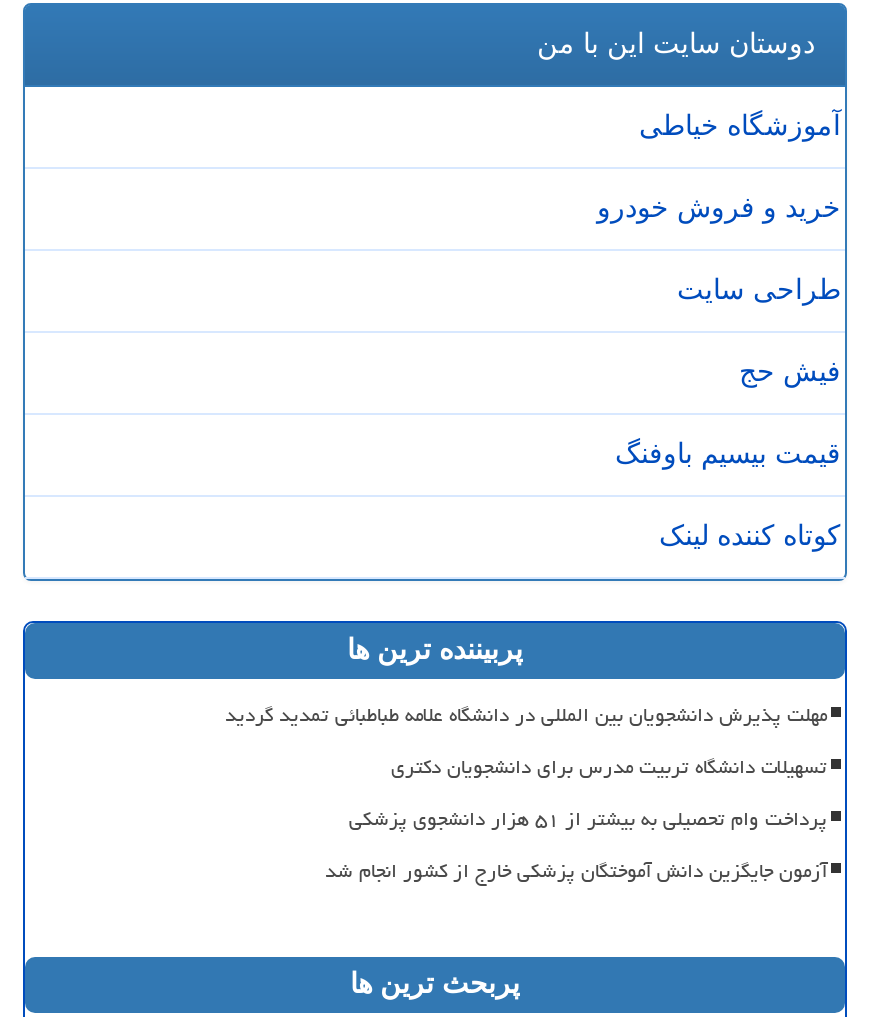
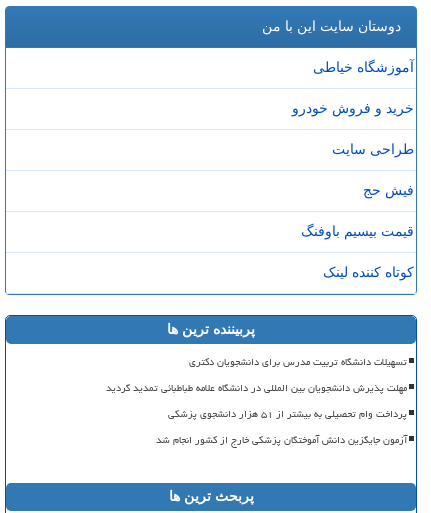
moved down: مهلت پذیرش دانشجویان بین المللی در دانشگاه علامه طباطبائی تمدید گردید

moved up: ﺗﺴﻬﻴﻼﺕ ﺩﺍﻧﺸﮕﺎﻩ ﺗﺮﺑﻴﺖ ﻣﺪﺭﺱ ﺑﺮﺍی ﺩﺍﻧﺸﺠﻮﯾﺎﻥ ﺩﮐﺘﺮی
